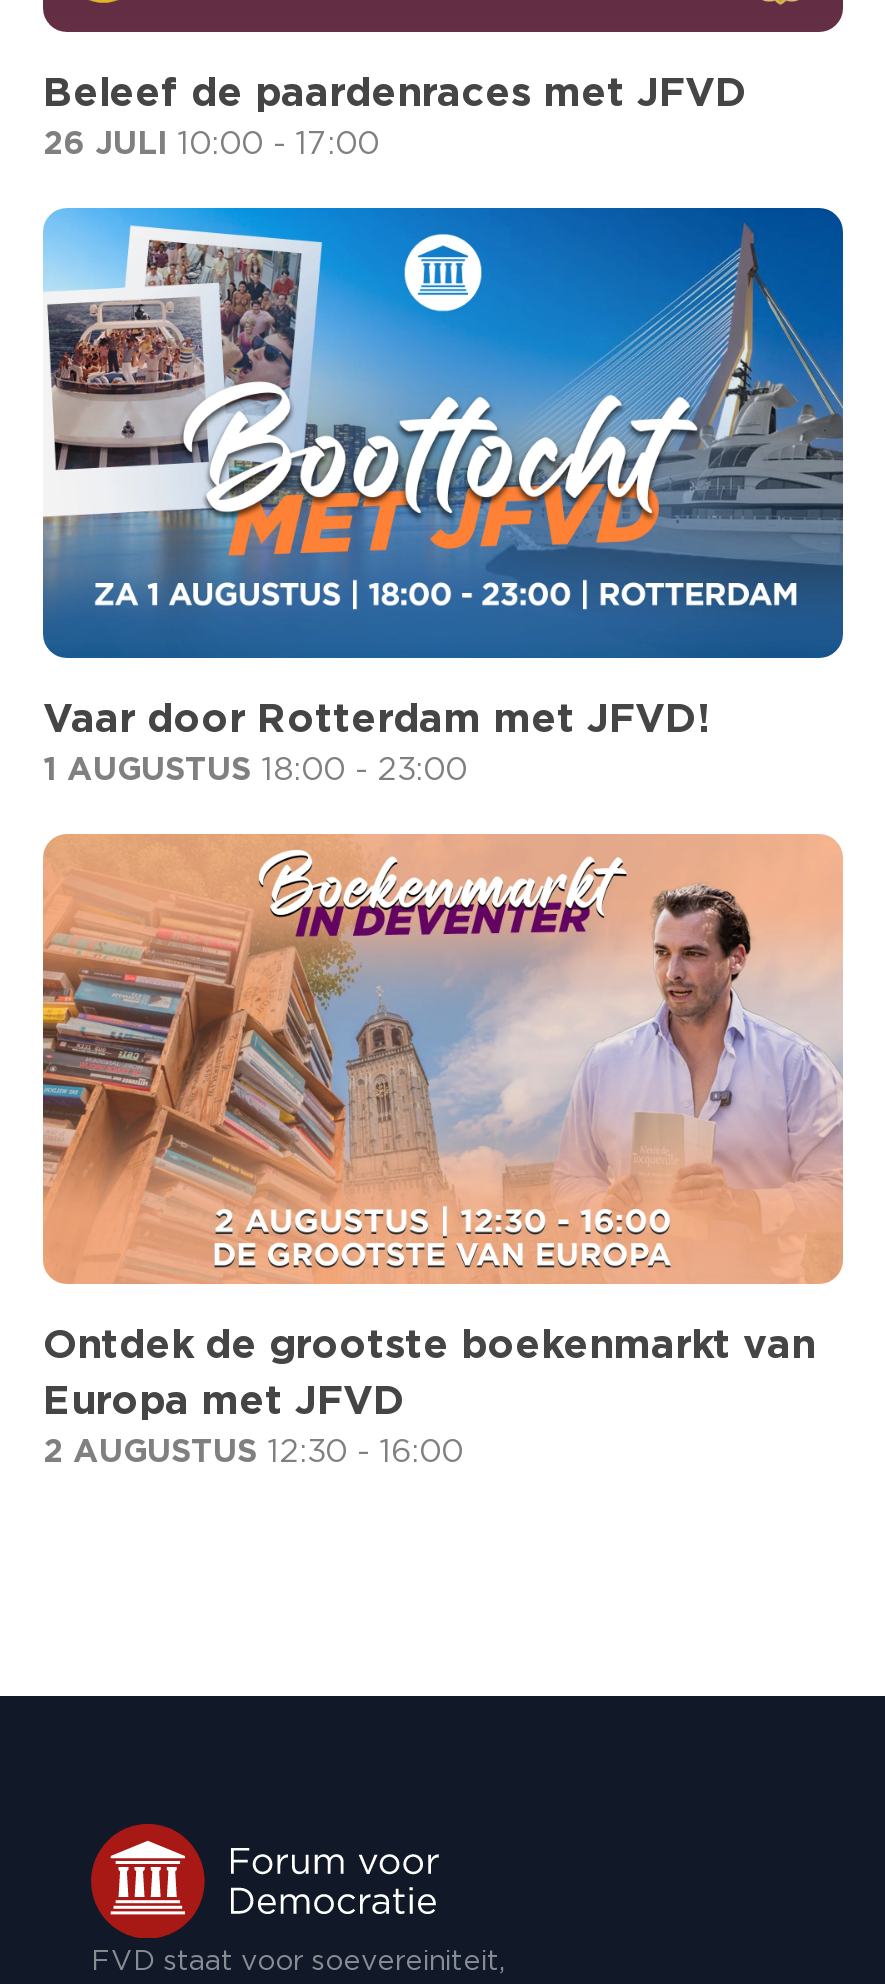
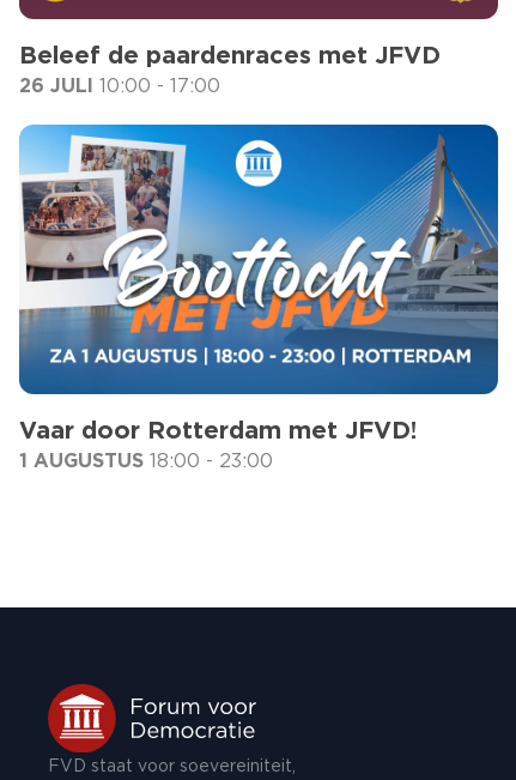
- [image]
- Ontdek de grootste boekenmarkt van
- Europa met JFVD
- 2 AUGUSTUS 12:30 - 16:00
